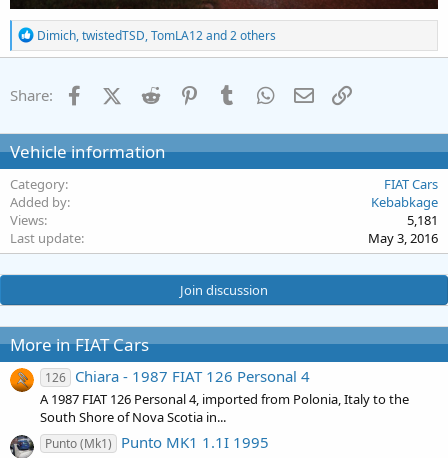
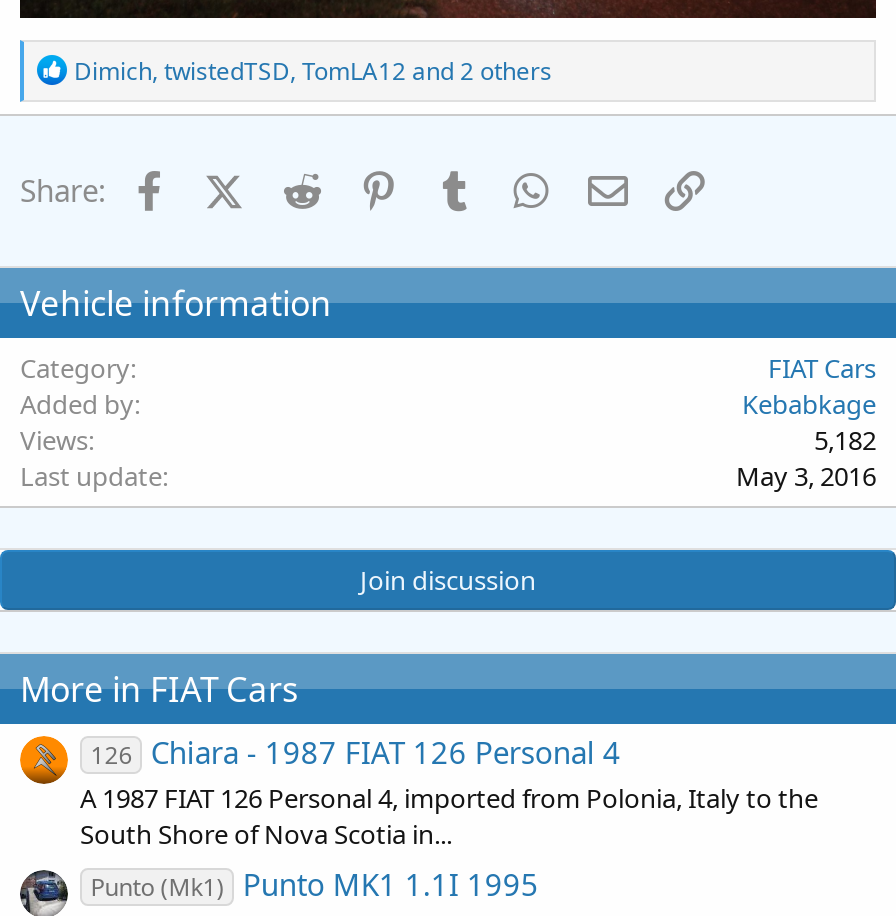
- 5,181
+ 5,182
